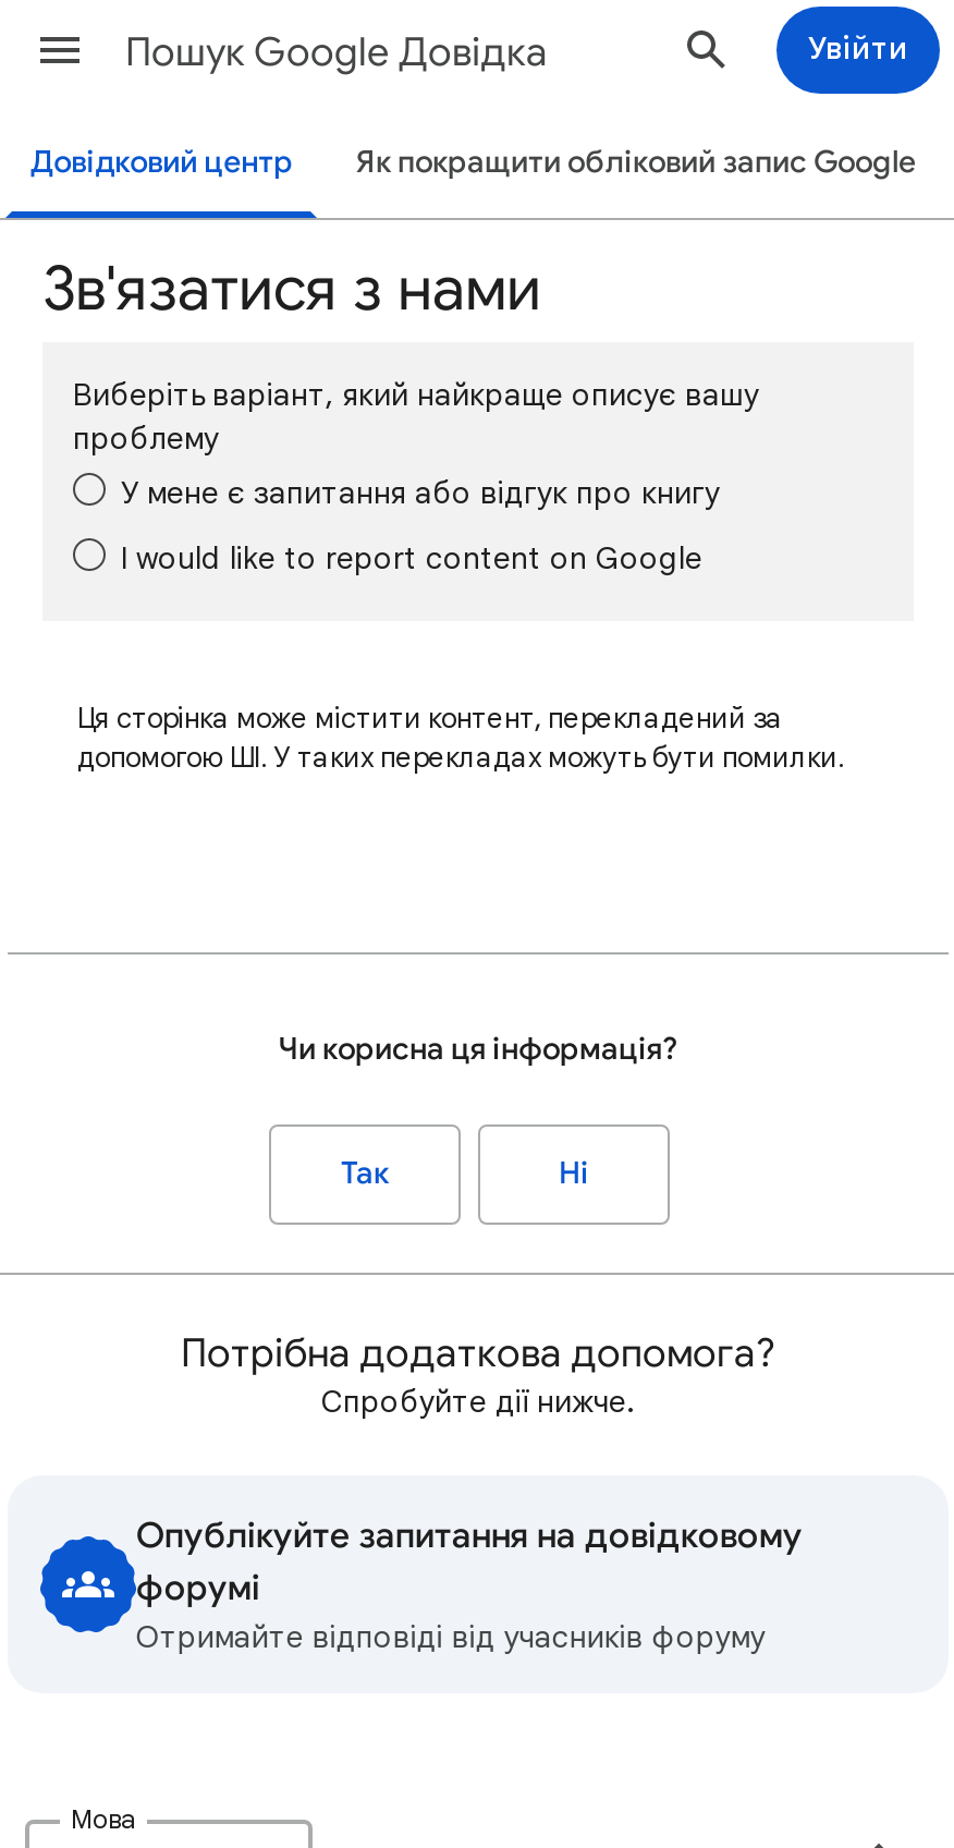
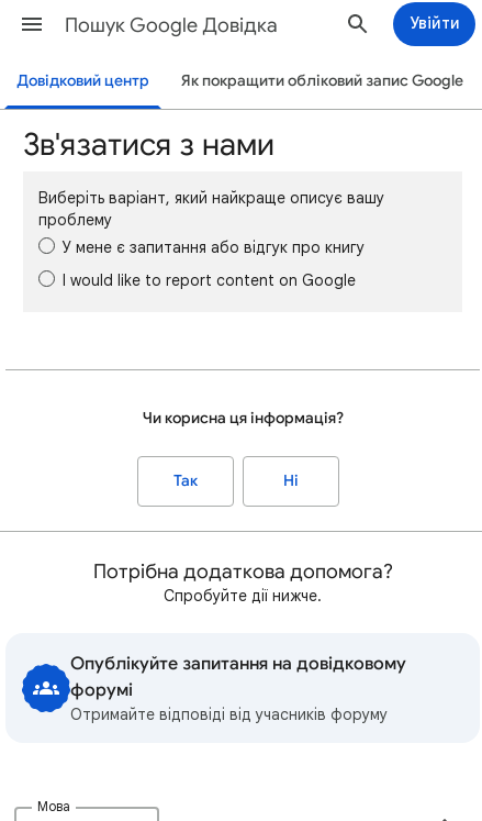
- Ця сторінка може містити контент, перекладений за
- допомогою ШІ. У таких перекладах можуть бути помилки.
